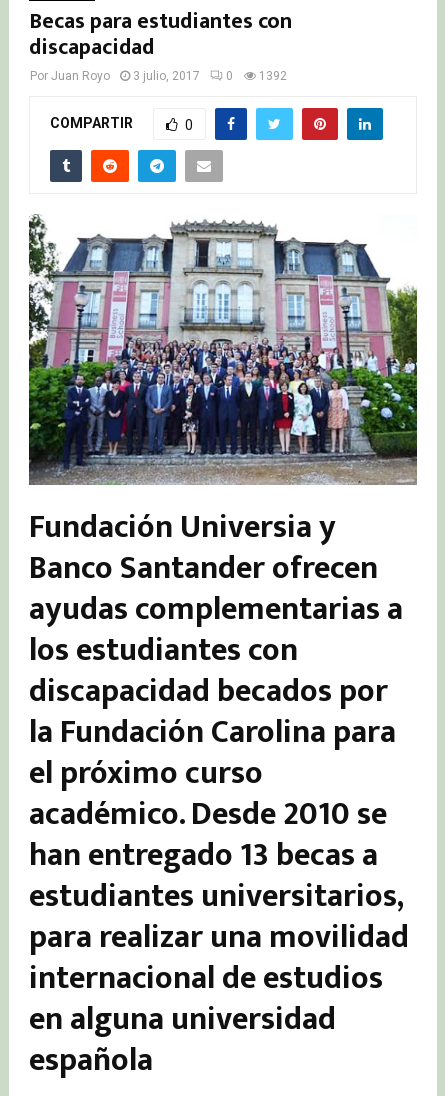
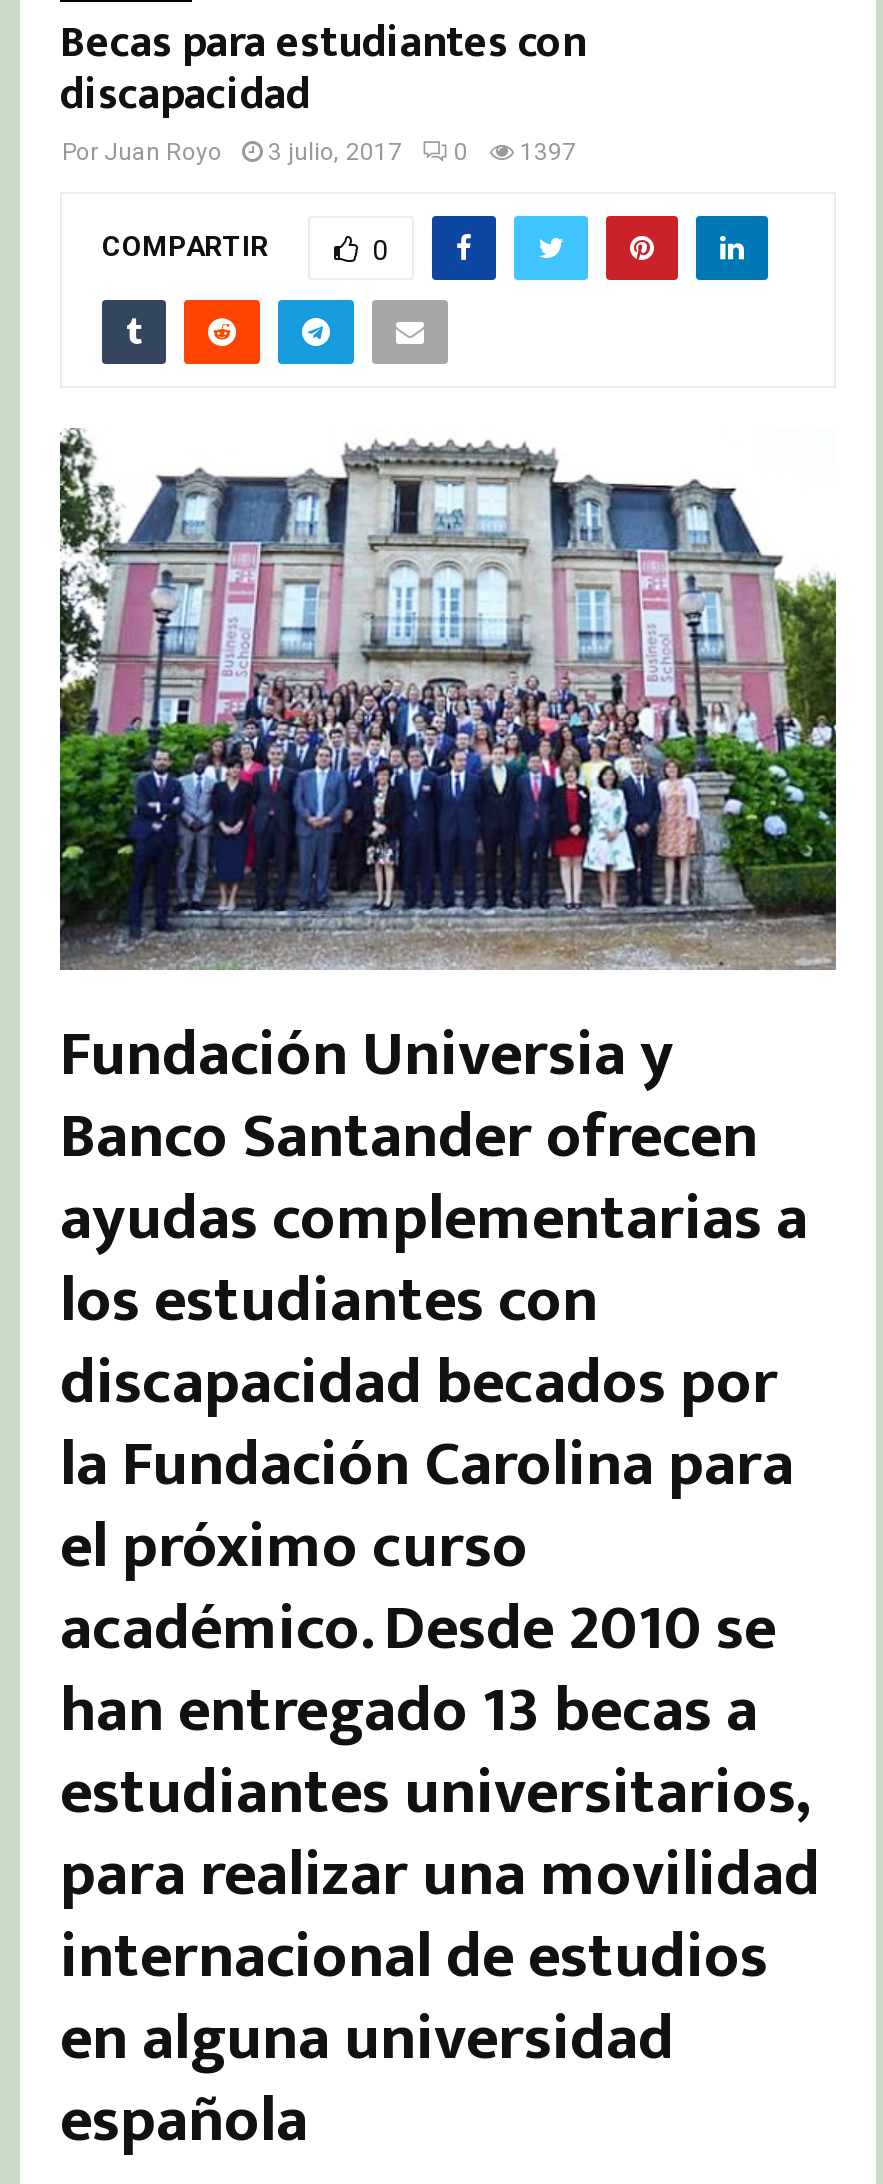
- Por Juan Royo 3 julio, 2017 0 1392
+ Por Juan Royo 3 julio, 2017 0 1397
